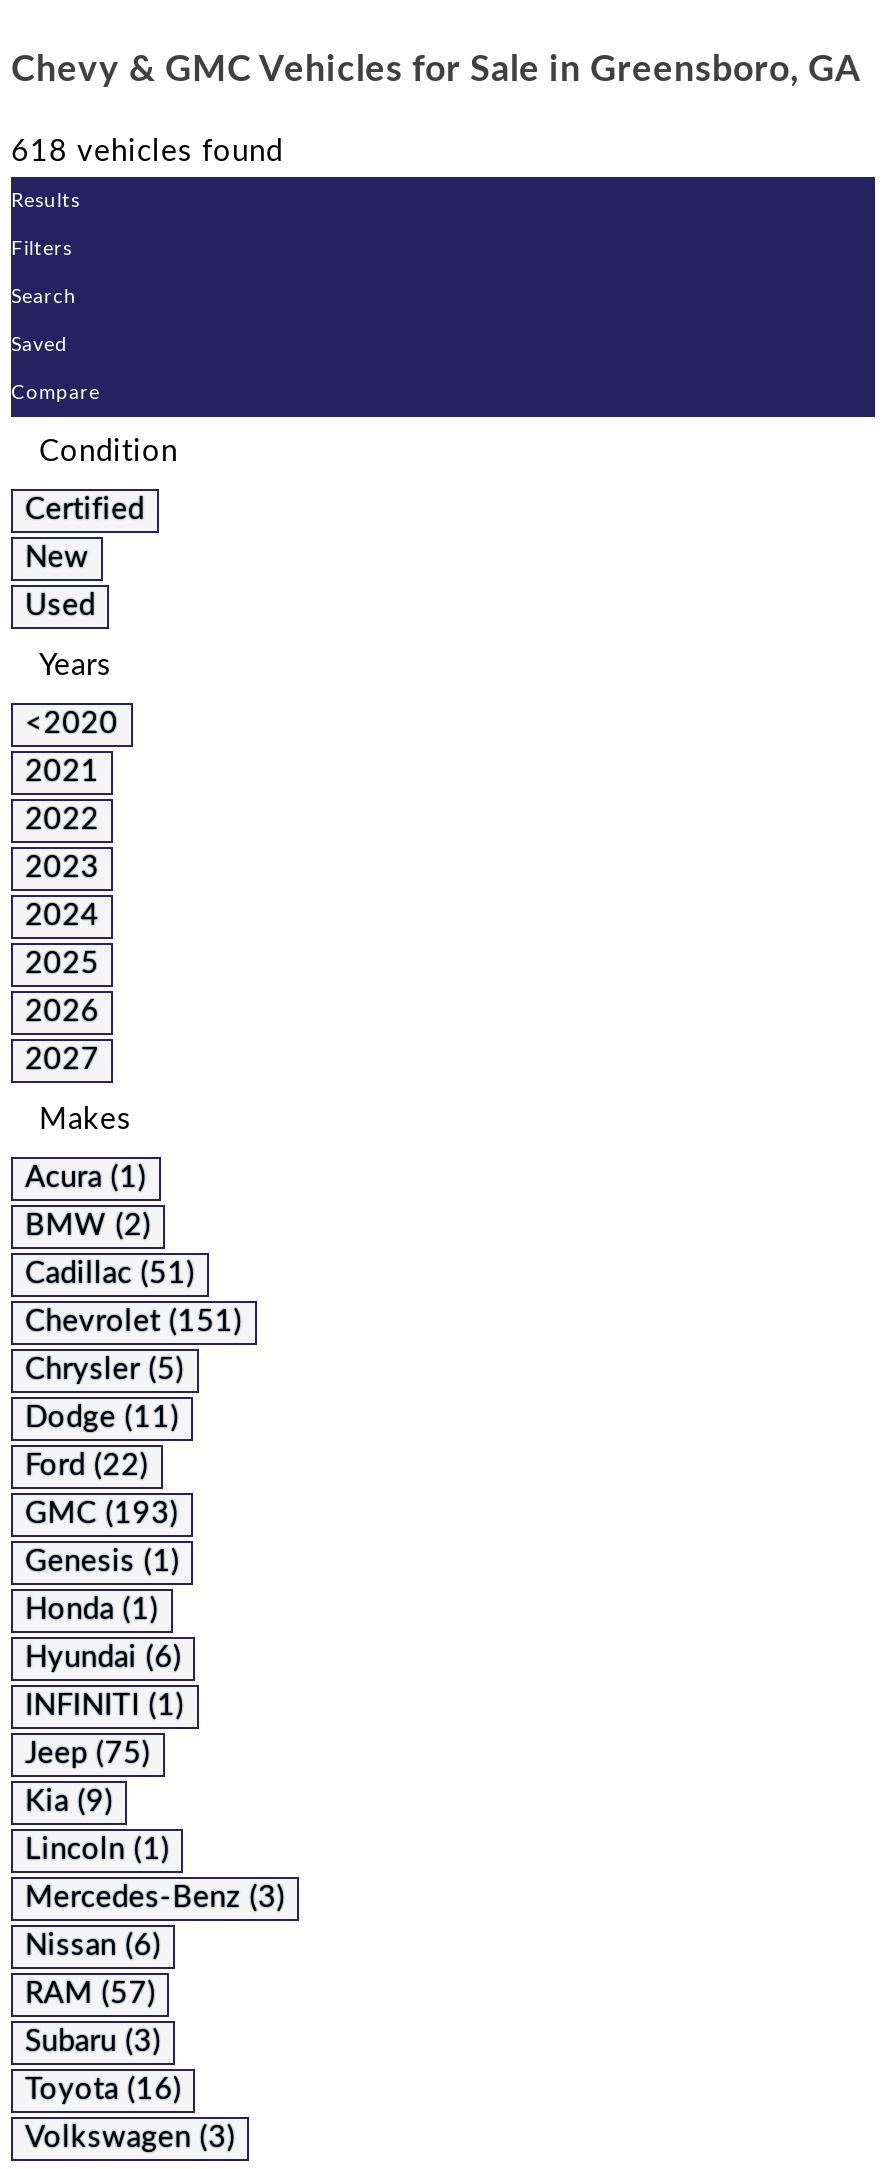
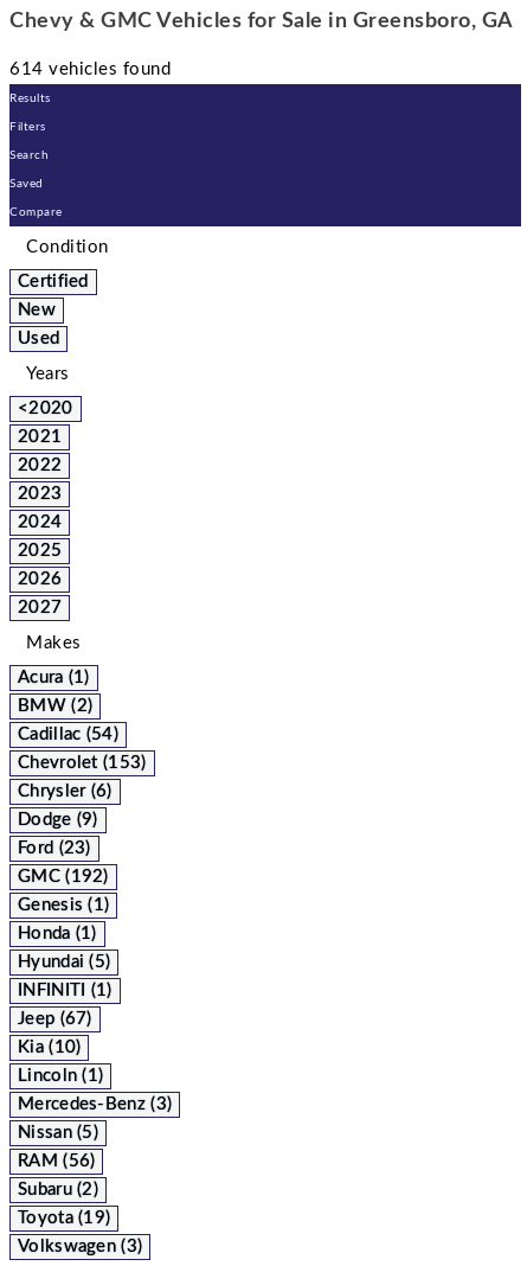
- 618 vehicles found
+ 614 vehicles found

- Cadillac (51)
+ Cadillac (54)

- Chevrolet (151)
+ Chevrolet (153)

- Chrysler (5)
+ Chrysler (6)

- Dodge (11)
+ Dodge (9)

- Ford (22)
+ Ford (23)

- GMC (193)
+ GMC (192)

- Hyundai (6)
+ Hyundai (5)

- Jeep (75)
+ Jeep (67)

- Kia (9)
+ Kia (10)

- Nissan (6)
+ Nissan (5)

- RAM (57)
+ RAM (56)

- Subaru (3)
+ Subaru (2)

- Toyota (16)
+ Toyota (19)
